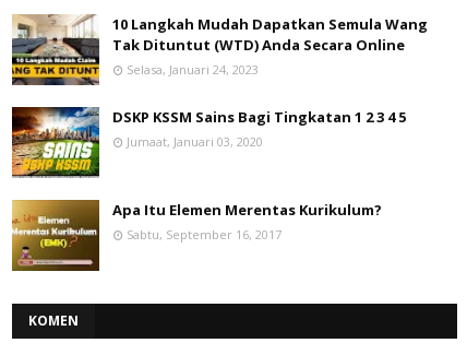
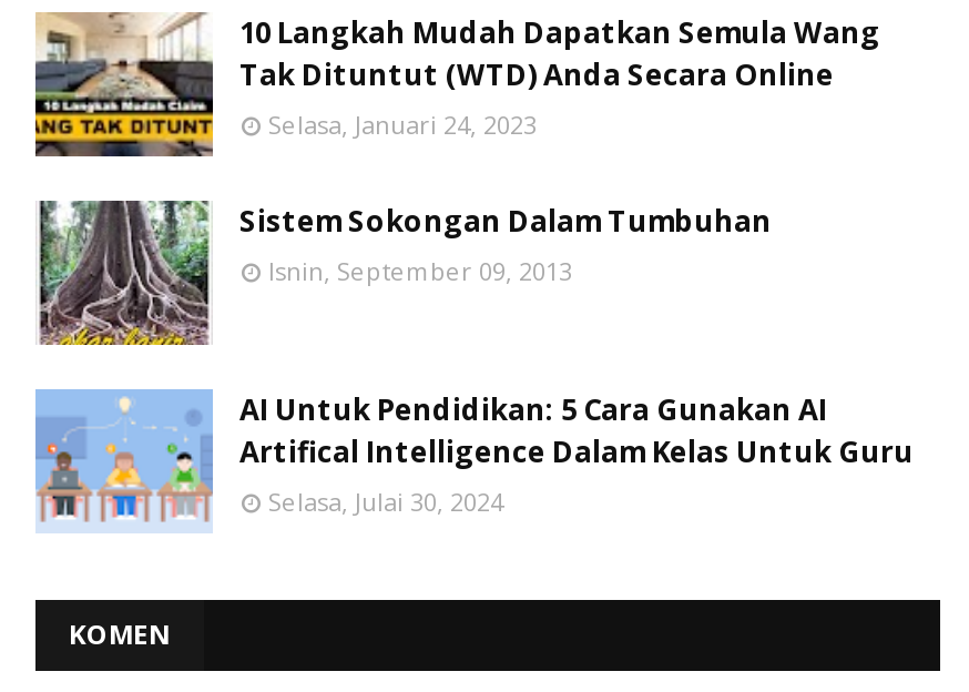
- [image]
- DSKP KSSM Sains Bagi Tingkatan 1 2 3 4 5
- Jumaat, Januari 03, 2020
+ [image]
+ Sistem Sokongan Dalam Tumbuhan
+ Isnin, September 09, 2013

- [image]
- Apa Itu Elemen Merentas Kurikulum?
- Sabtu, September 16, 2017
+ [image]
+ AI Untuk Pendidikan: 5 Cara Gunakan AI
+ Artifical Intelligence Dalam Kelas Untuk Guru
+ Selasa, Julai 30, 2024
